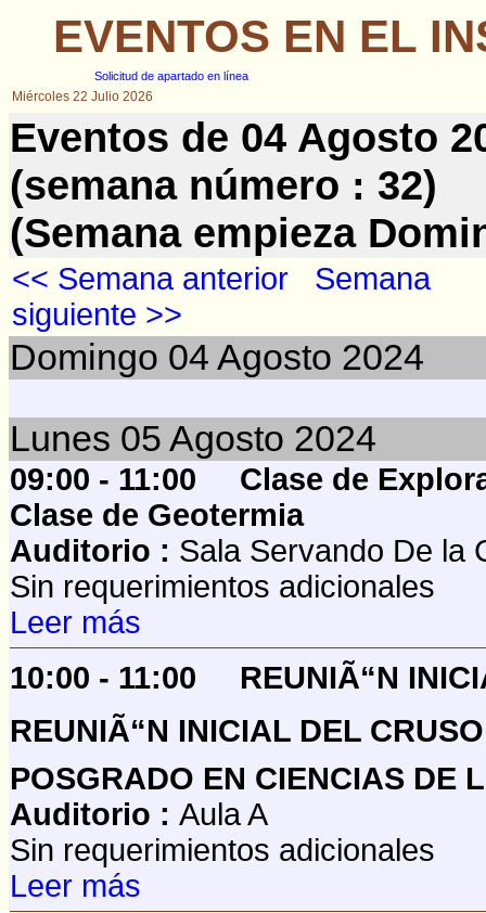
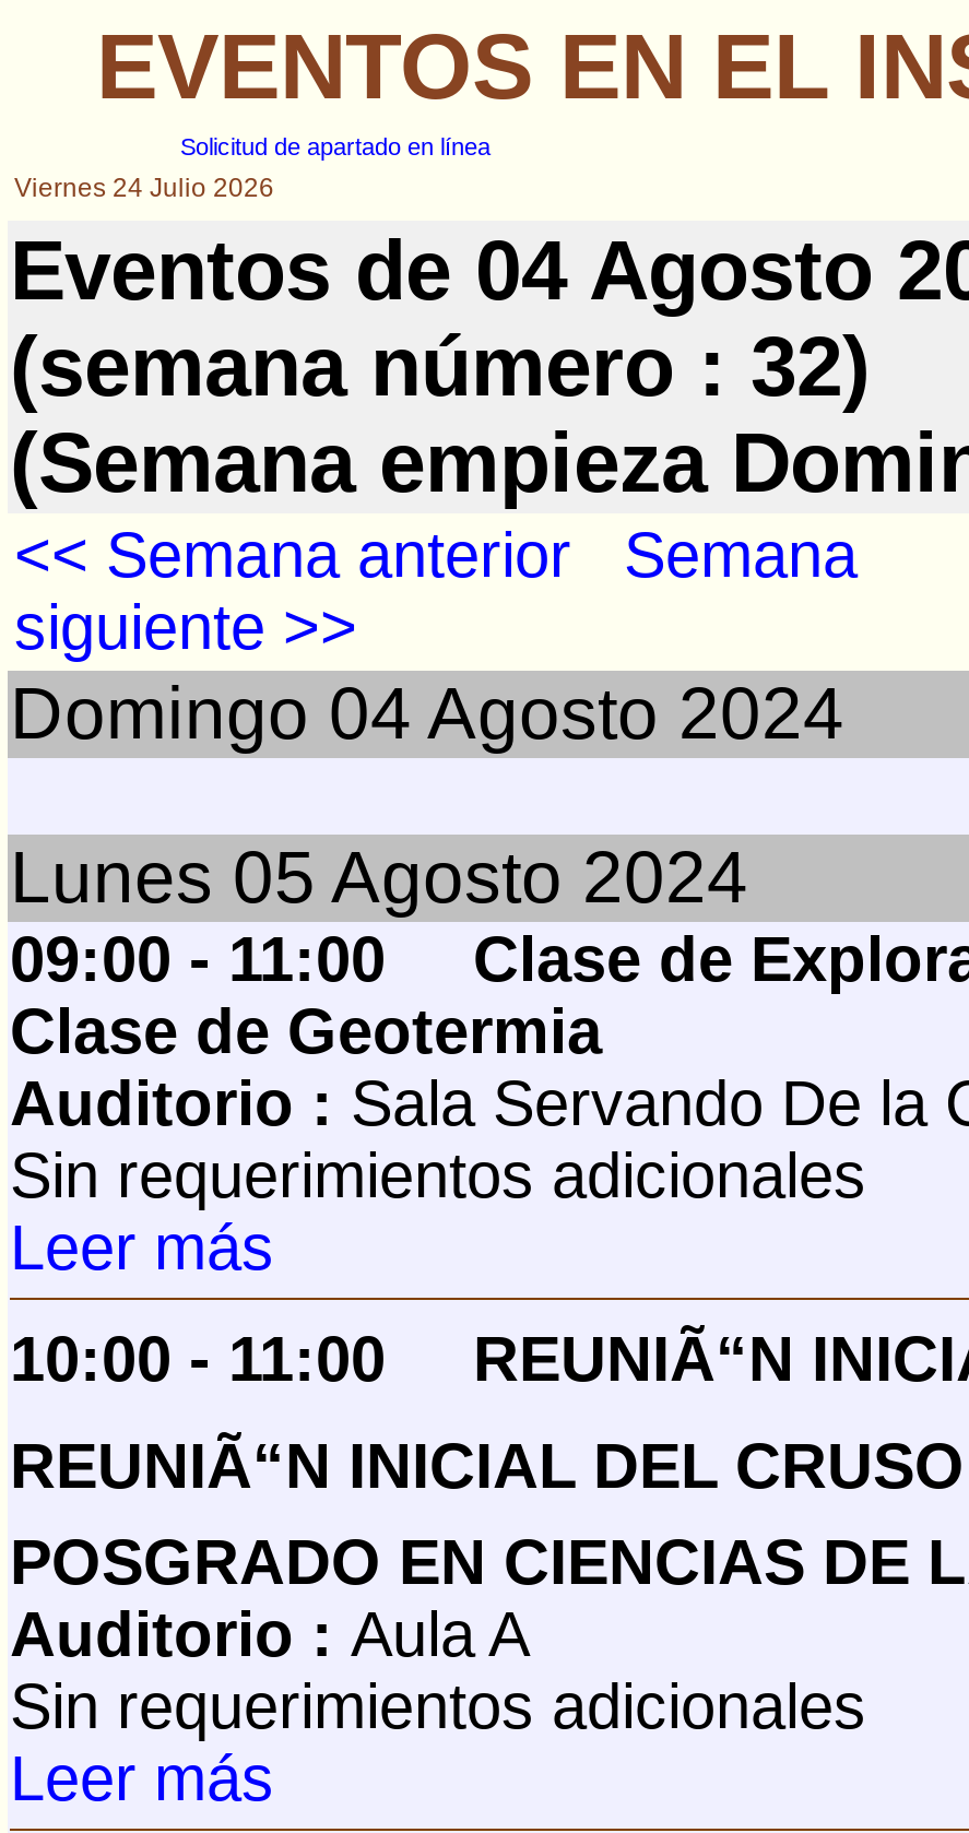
- Miércoles 22 Julio 2026
+ Viernes 24 Julio 2026
